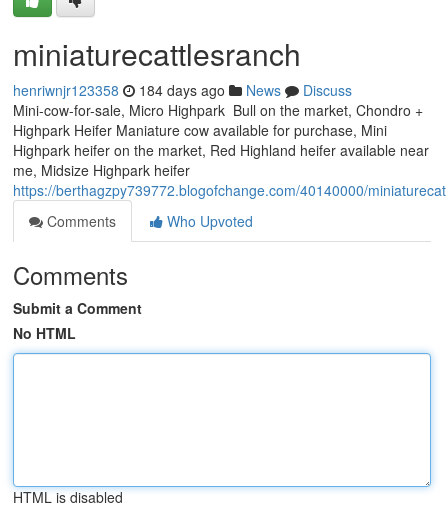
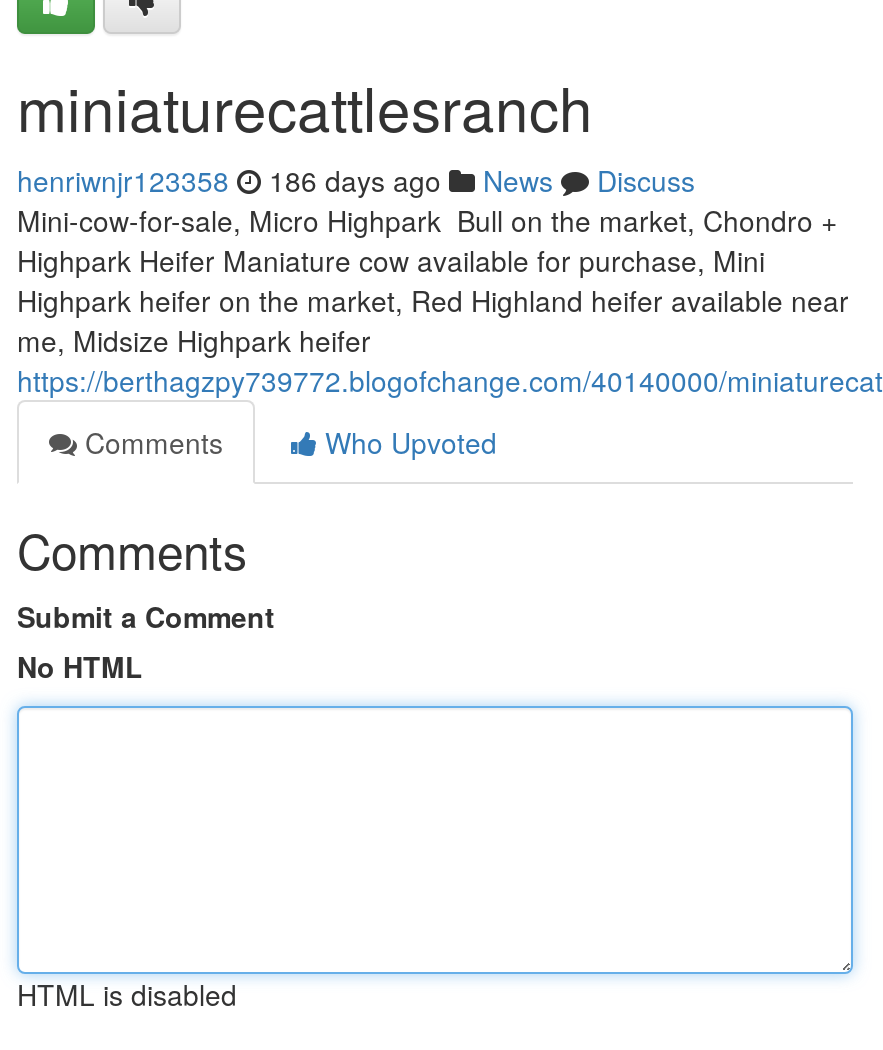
- henriwnjr123358 184 days ago News Discuss
+ henriwnjr123358 186 days ago News Discuss
